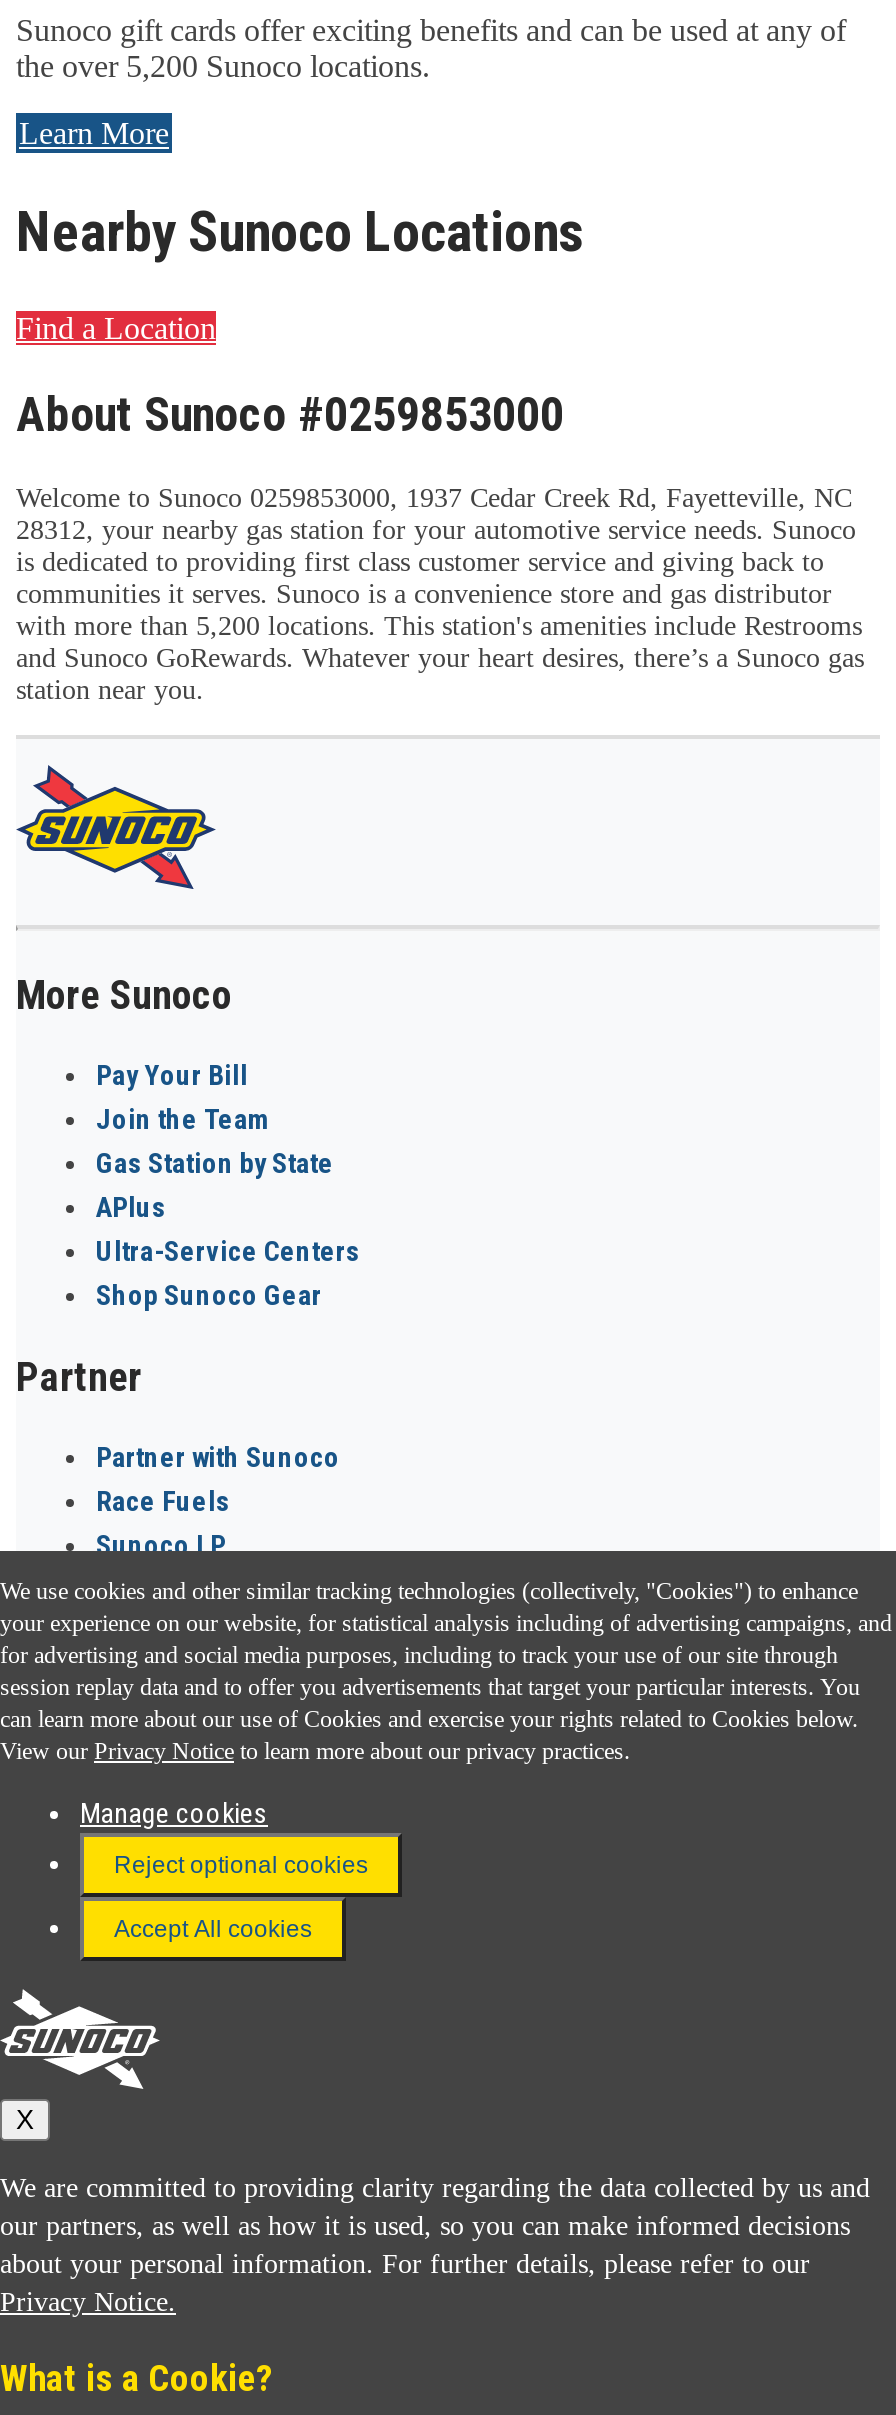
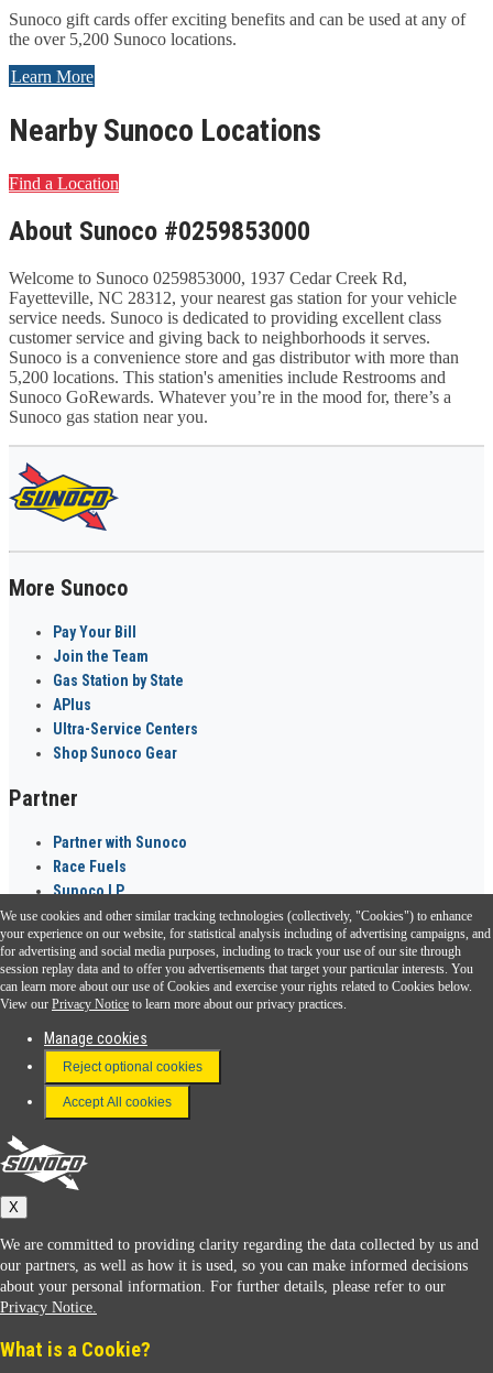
- Welcome to Sunoco 0259853000, 1937 Cedar Creek Rd, Fayetteville, NC
- 28312, your nearby gas station for your automotive service needs. Sunoco
- is dedicated to providing first class customer service and giving back to
- communities it serves. Sunoco is a convenience store and gas distributor
- with more than 5,200 locations. This station's amenities include Restrooms
- and Sunoco GoRewards. Whatever your heart desires, there’s a Sunoco gas
- station near you.
+ Welcome to Sunoco 0259853000, 1937 Cedar Creek Rd,
+ Fayetteville, NC 28312, your nearest gas station for your vehicle
+ service needs. Sunoco is dedicated to providing excellent class
+ customer service and giving back to neighborhoods it serves.
+ Sunoco is a convenience store and gas distributor with more than
+ 5,200 locations. This station's amenities include Restrooms and
+ Sunoco GoRewards. Whatever you’re in the mood for, there’s a
+ Sunoco gas station near you.
